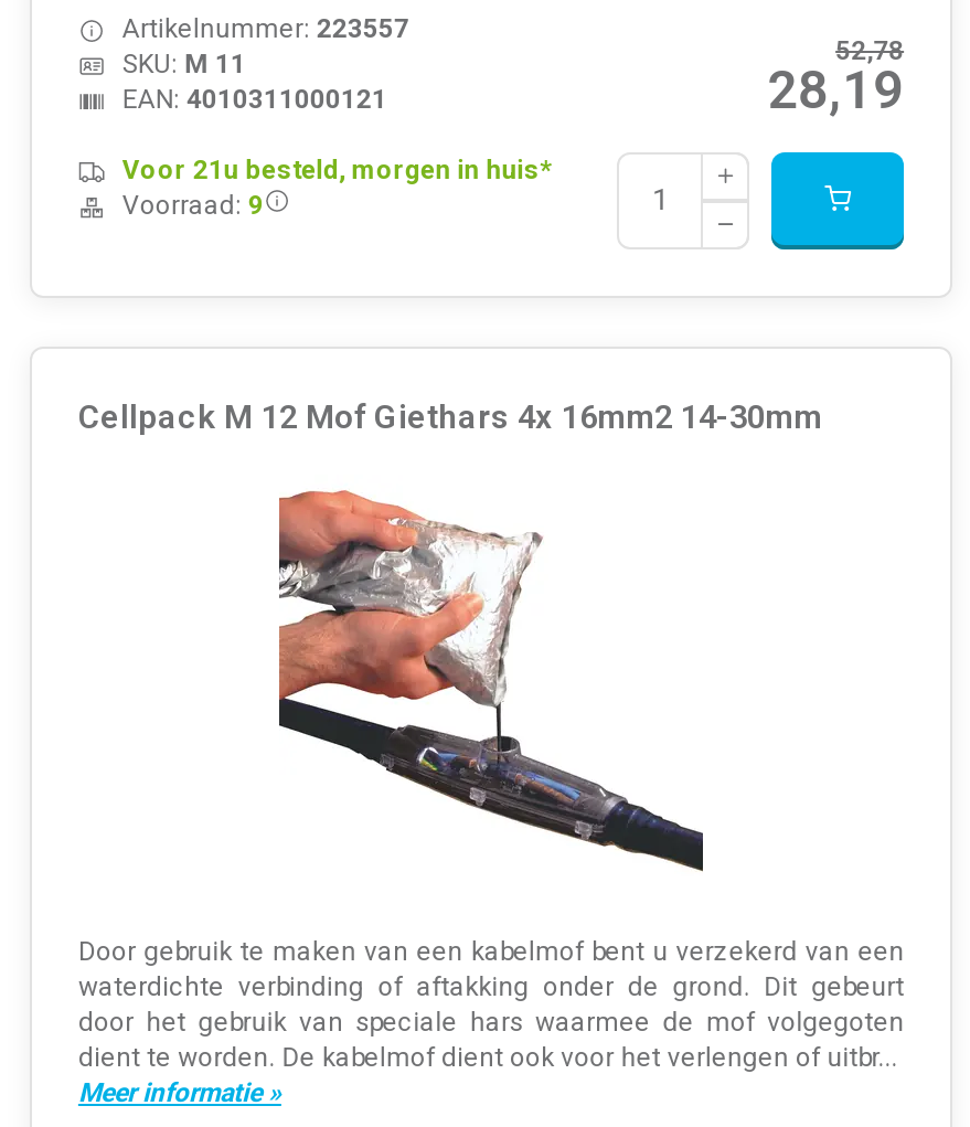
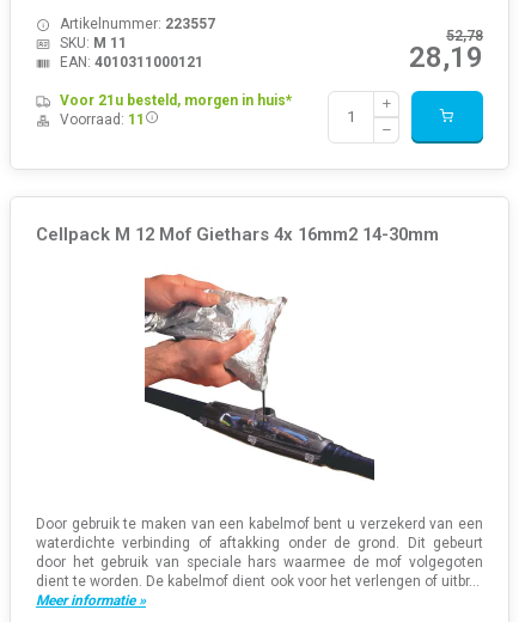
- Voorraad: 9
+ Voorraad: 11
